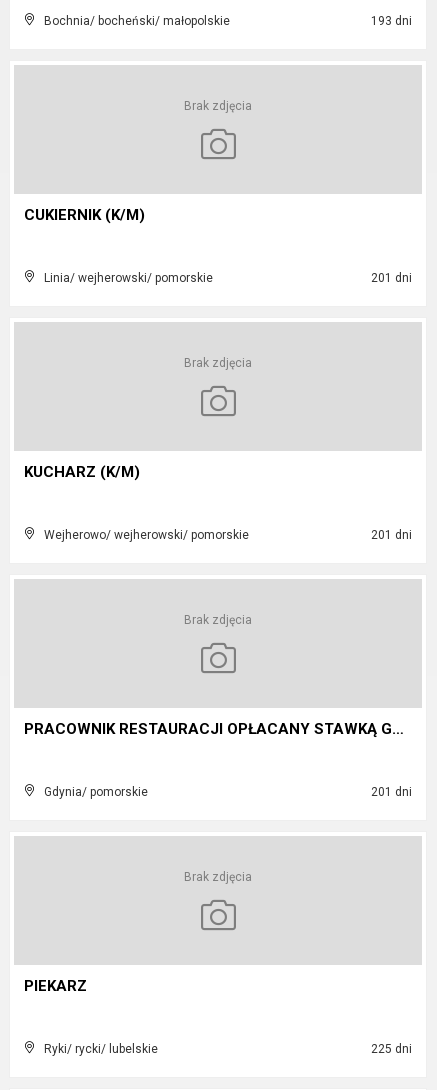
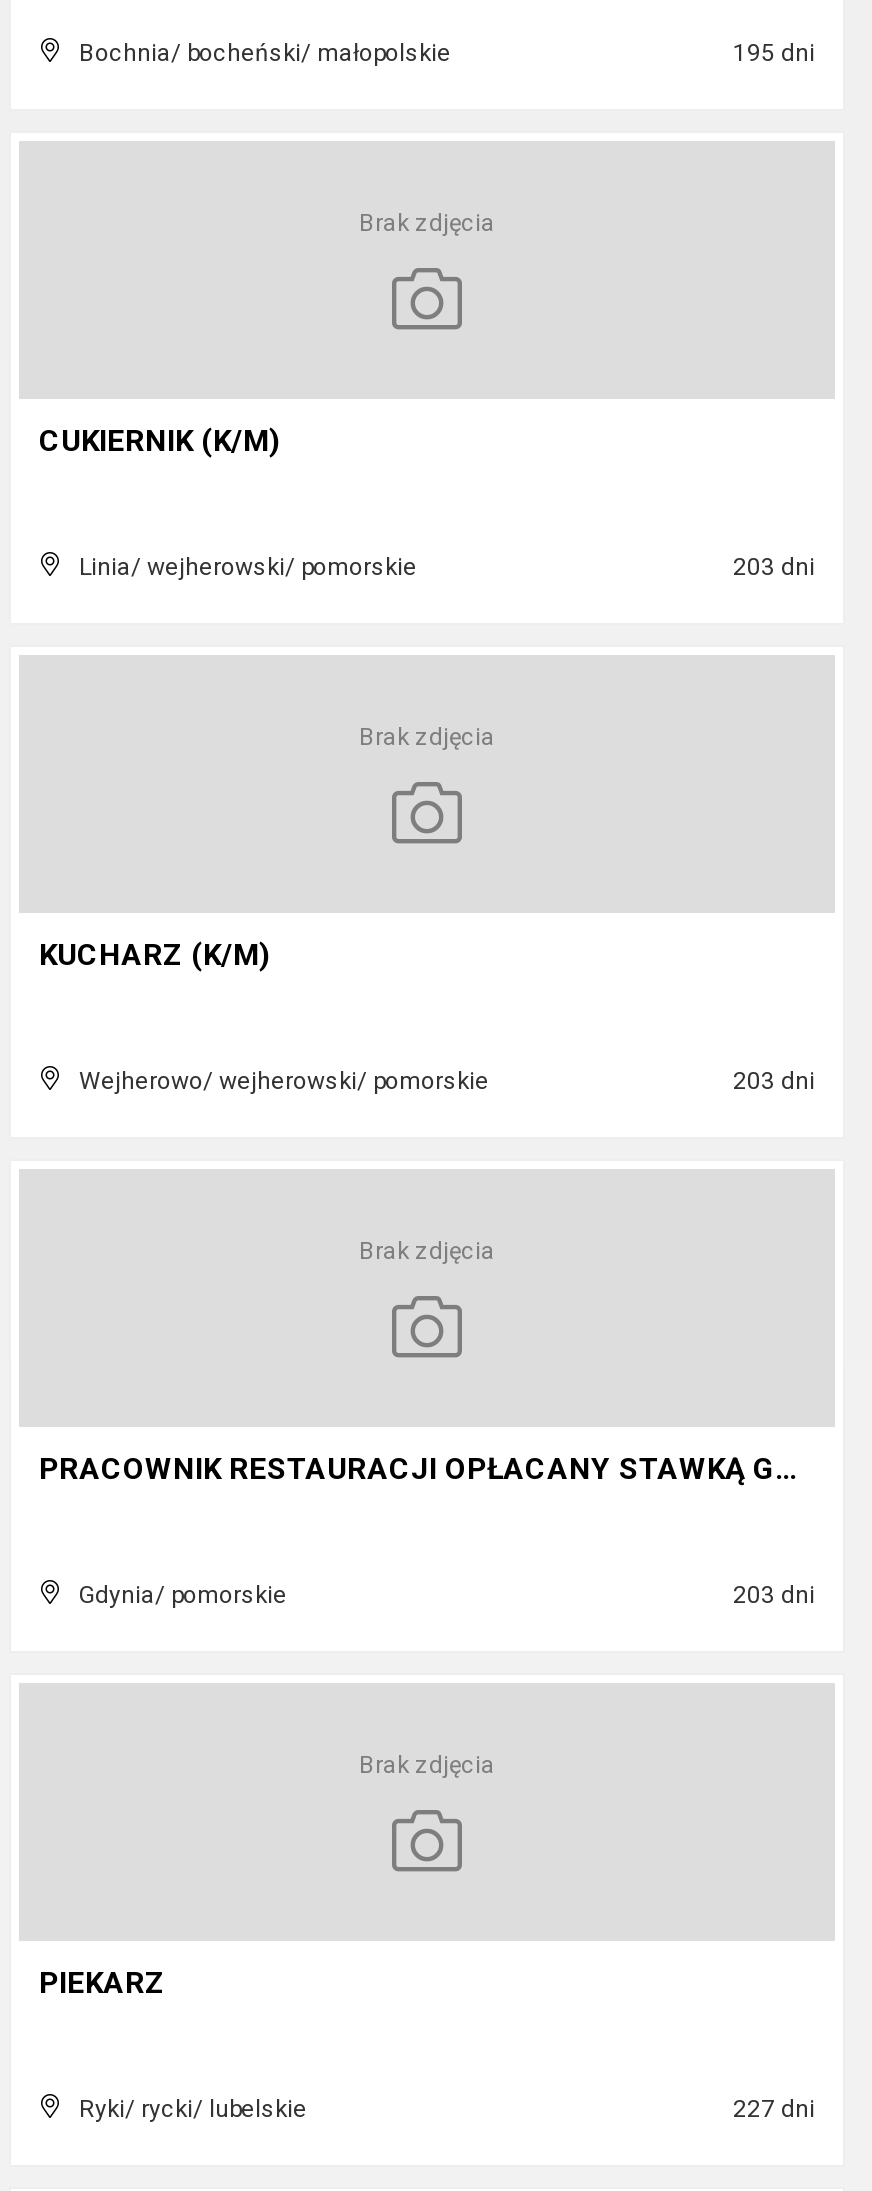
- 193 dni
+ 195 dni

- 201 dni
+ 203 dni

- 201 dni
+ 203 dni

- 201 dni
+ 203 dni

- 225 dni
+ 227 dni
